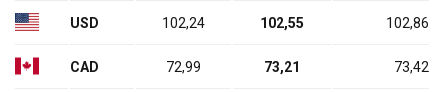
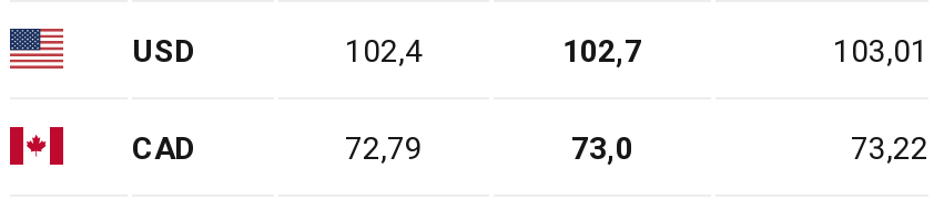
- 102,24
+ 102,4

- 102,55
+ 102,7

- 102,86
+ 103,01

- 72,99
+ 72,79

- 73,21
+ 73,0

- 73,42
+ 73,22
